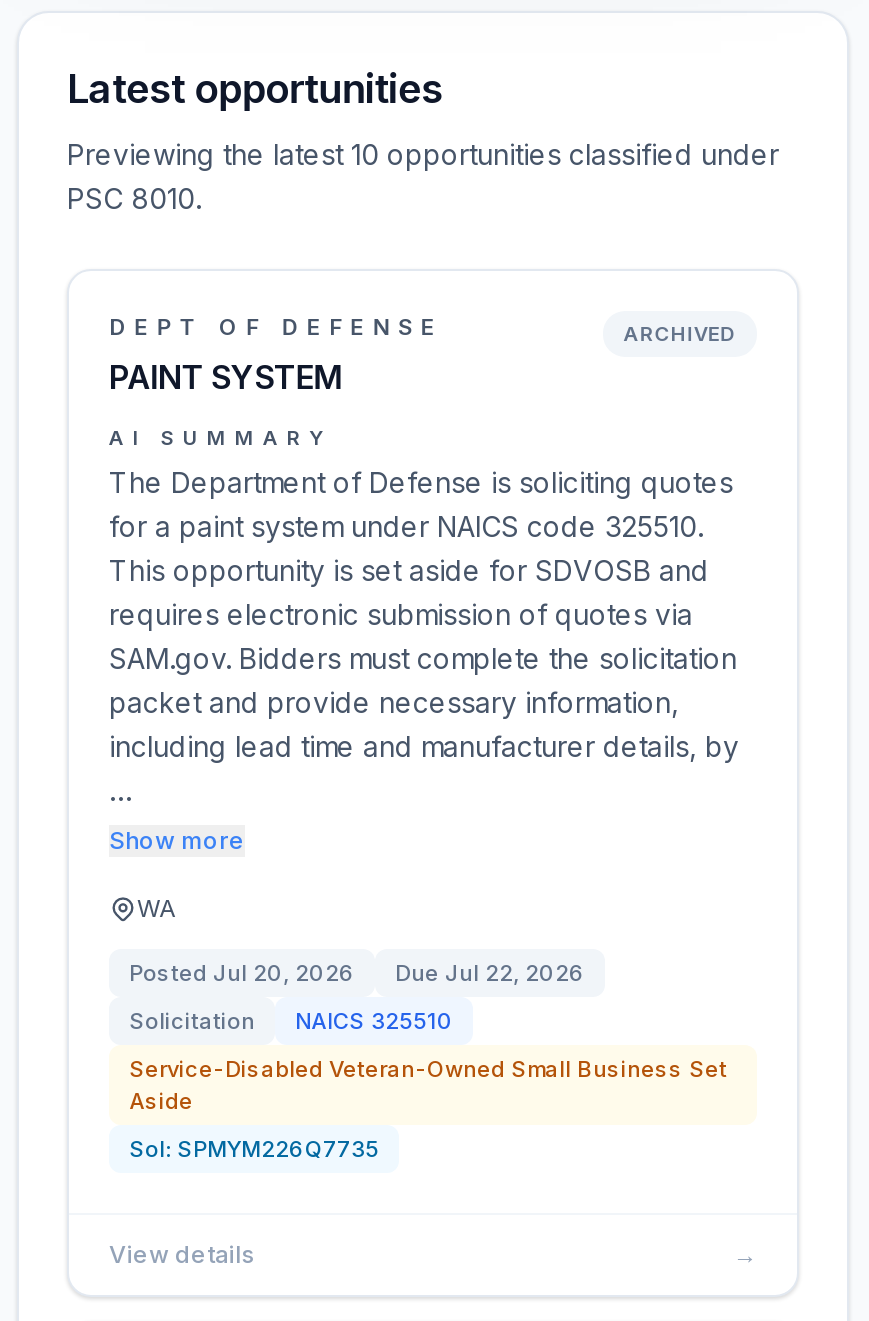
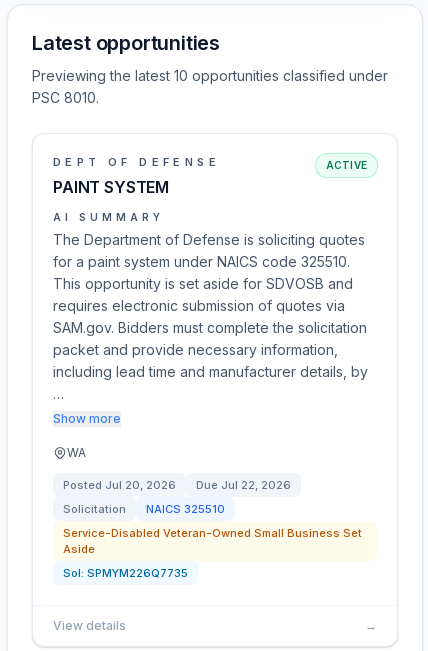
- ARCHIVED
+ ACTIVE
